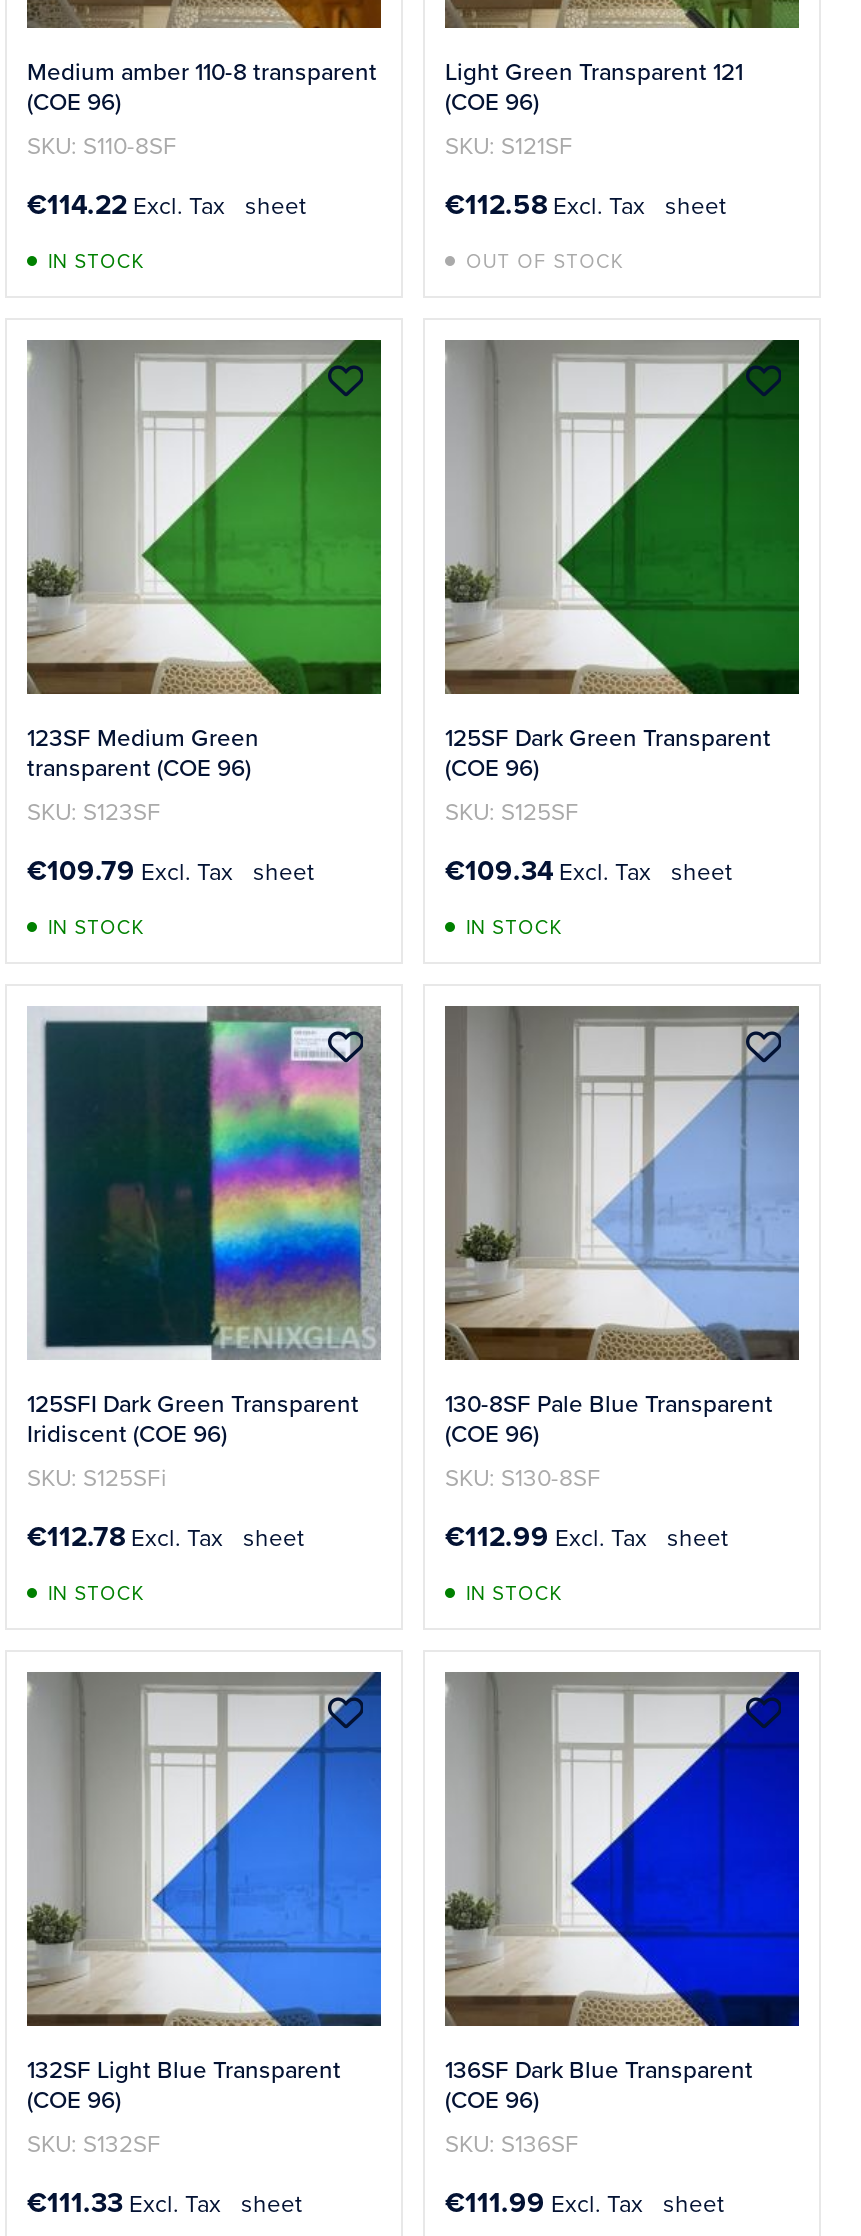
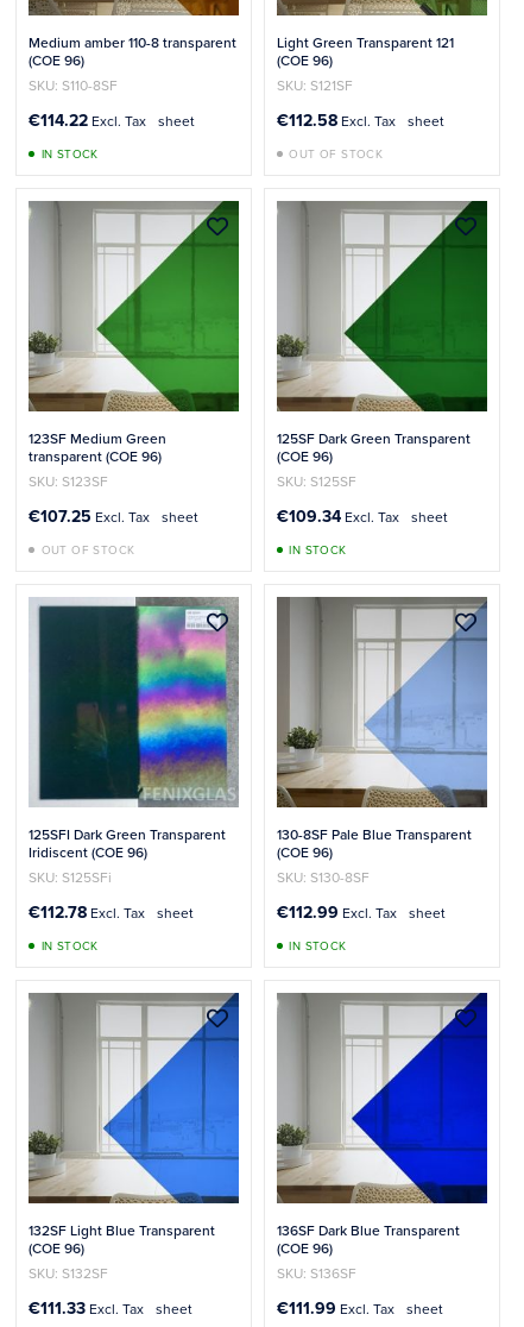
- €109.79
+ €107.25

- IN STOCK
+ OUT OF STOCK
